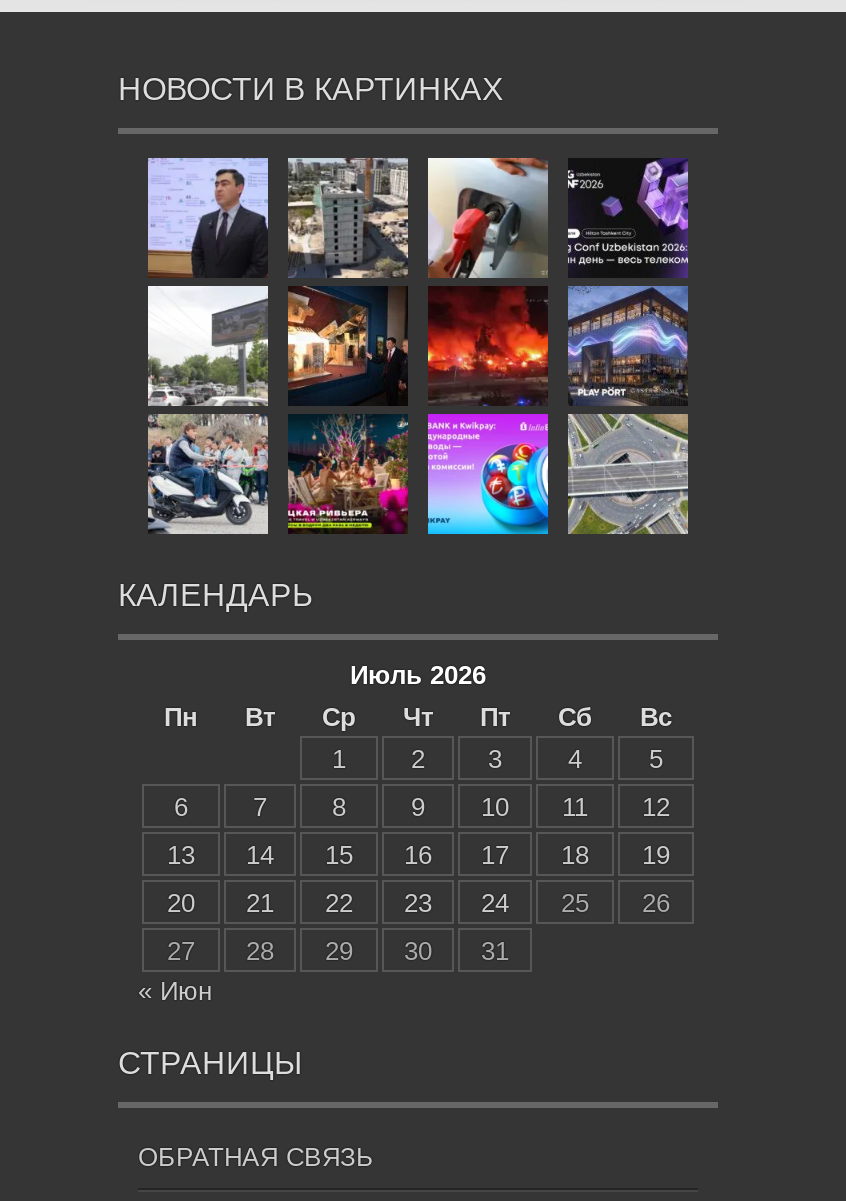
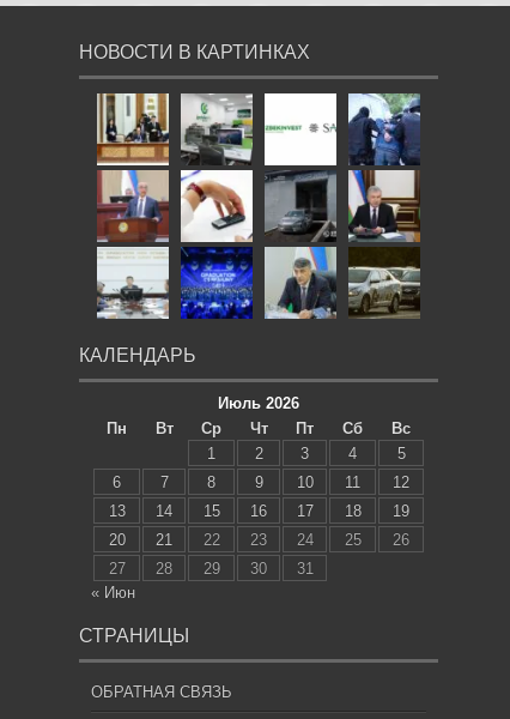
- [image]
+ [image]

- [image]
+ [image]

- [image]
+ [image]

- [image]
+ [image]
